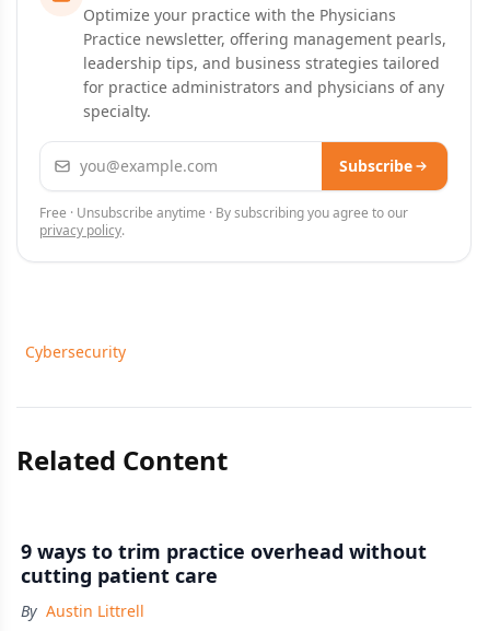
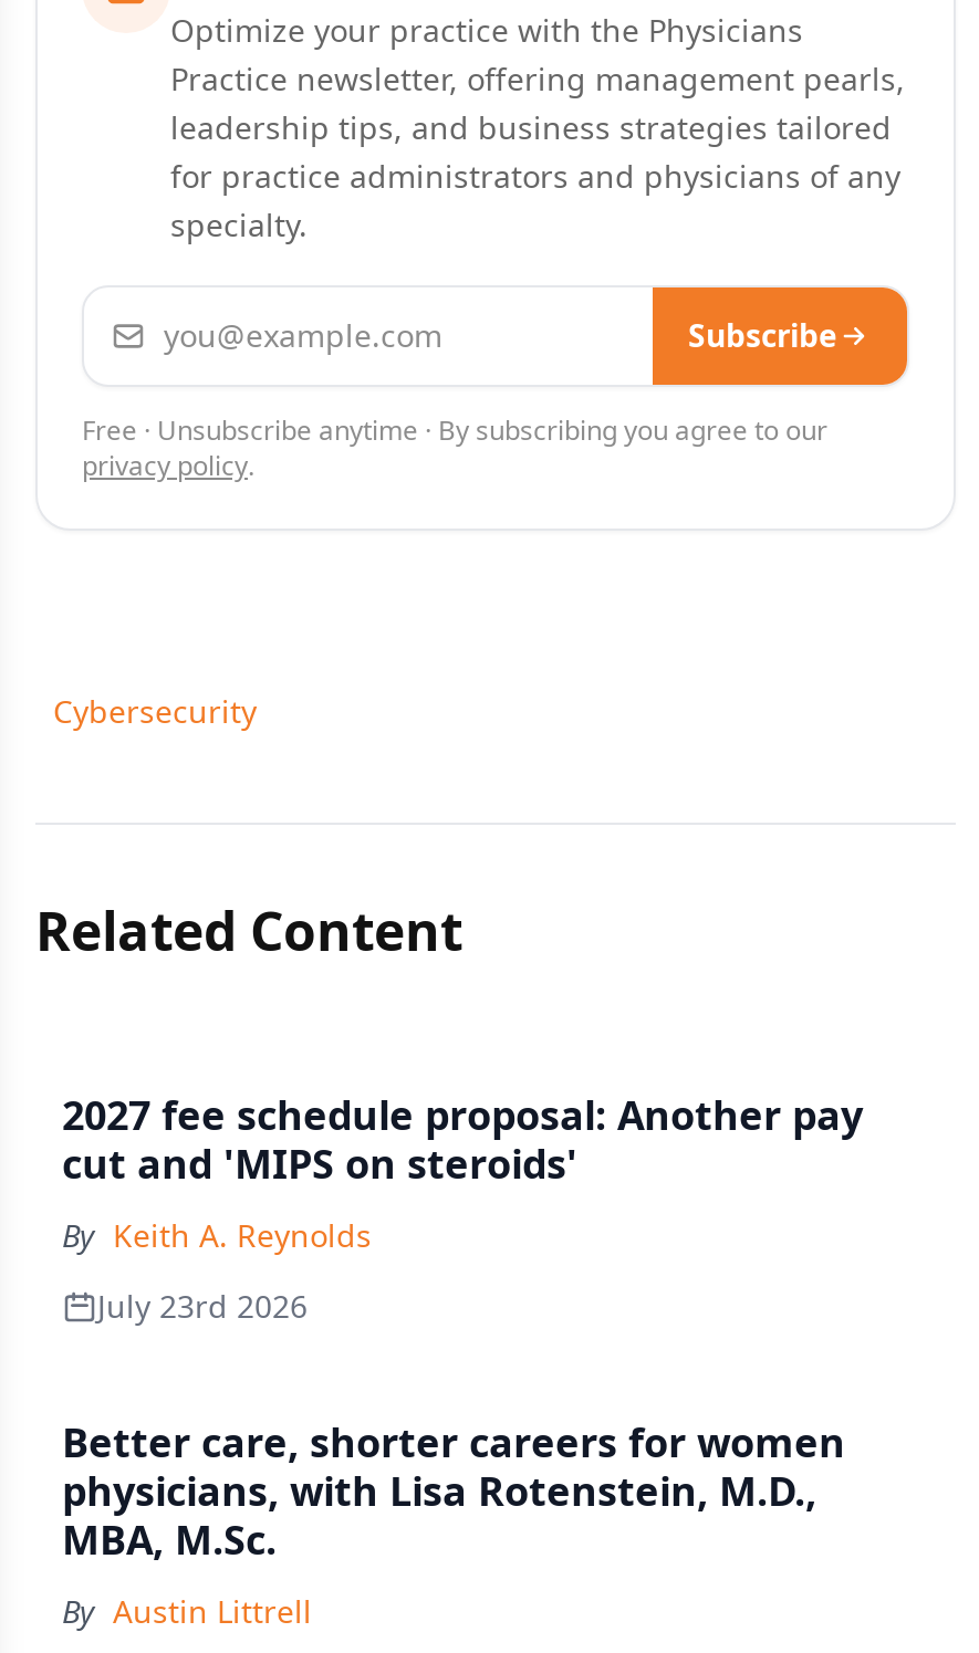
- 9 ways to trim practice overhead without
- cutting patient care
+ 2027 fee schedule proposal: Another pay
+ cut and 'MIPS on steroids'
+ By Keith A. Reynolds
+ July 23rd 2026
+ Better care, shorter careers for women
+ physicians, with Lisa Rotenstein, M.D.,
+ MBA, M.Sc.
